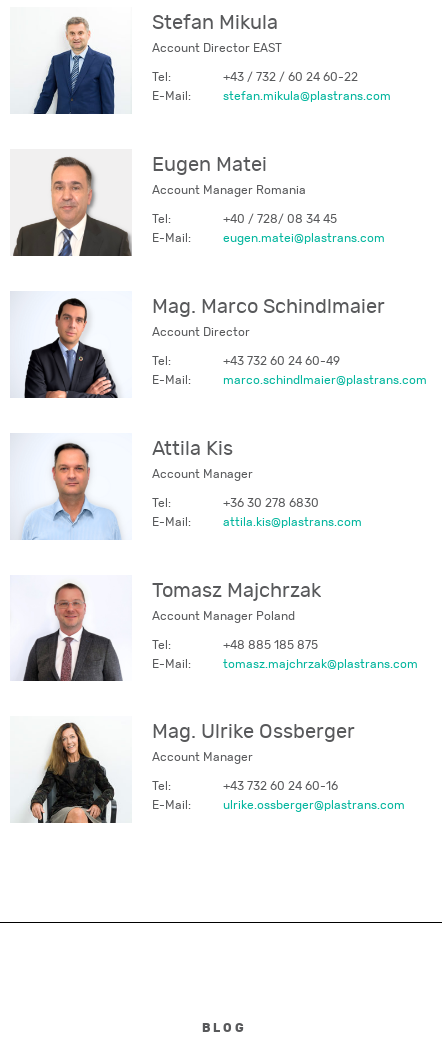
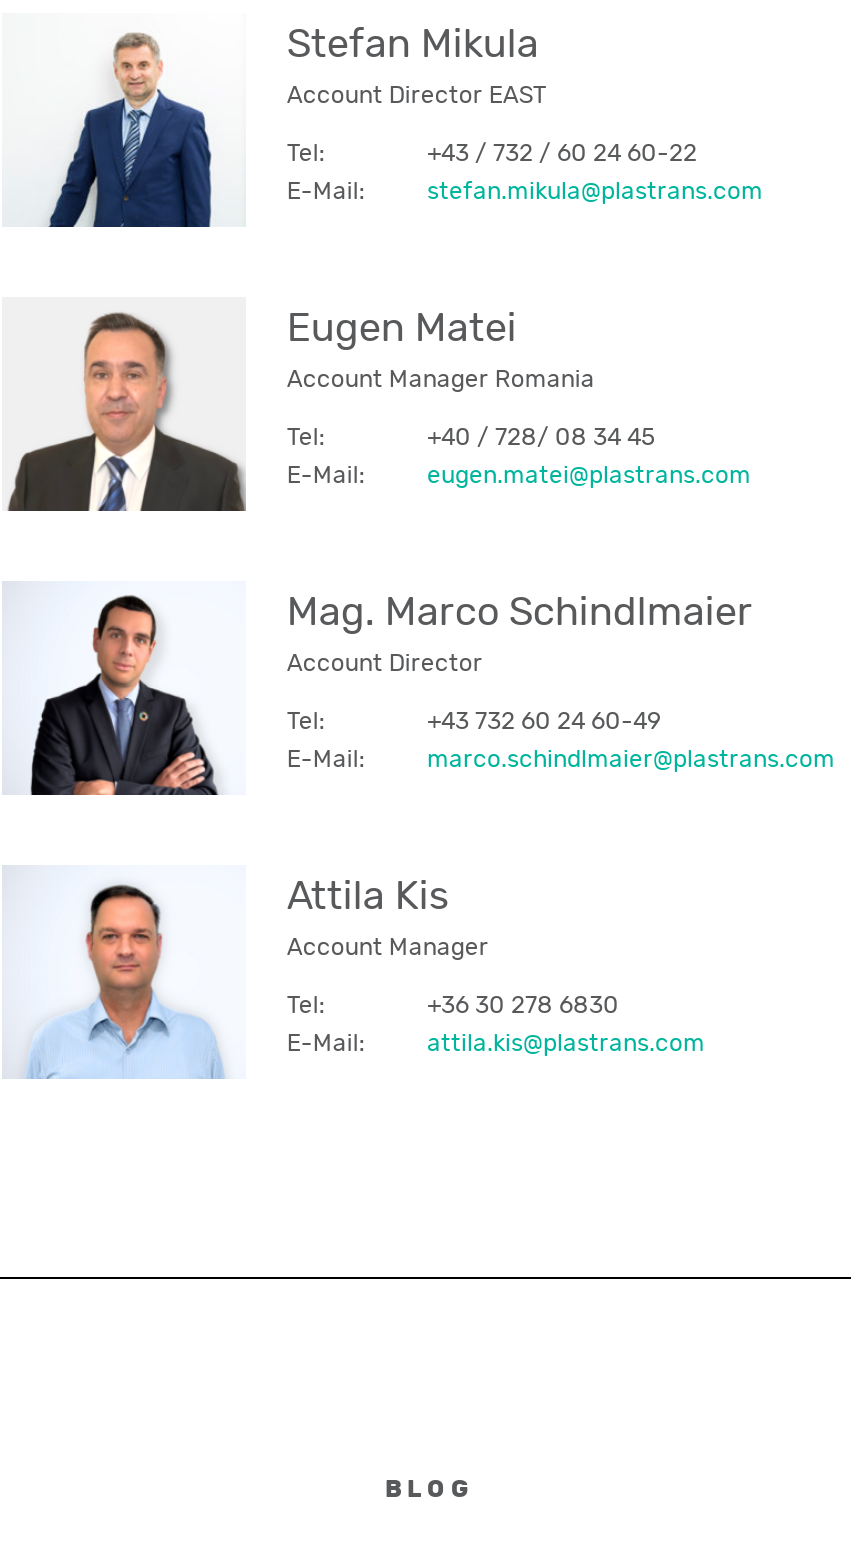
- [image]
- Tomasz Majchrzak
- Account Manager Poland
- Tel:
- +48 885 185 875
- E-Mail:
- tomasz.majchrzak@plastrans.com

- [image]
- Mag. Ulrike Ossberger
- Account Manager
- Tel:
- +43 732 60 24 60-16
- E-Mail:
- ulrike.ossberger@plastrans.com
